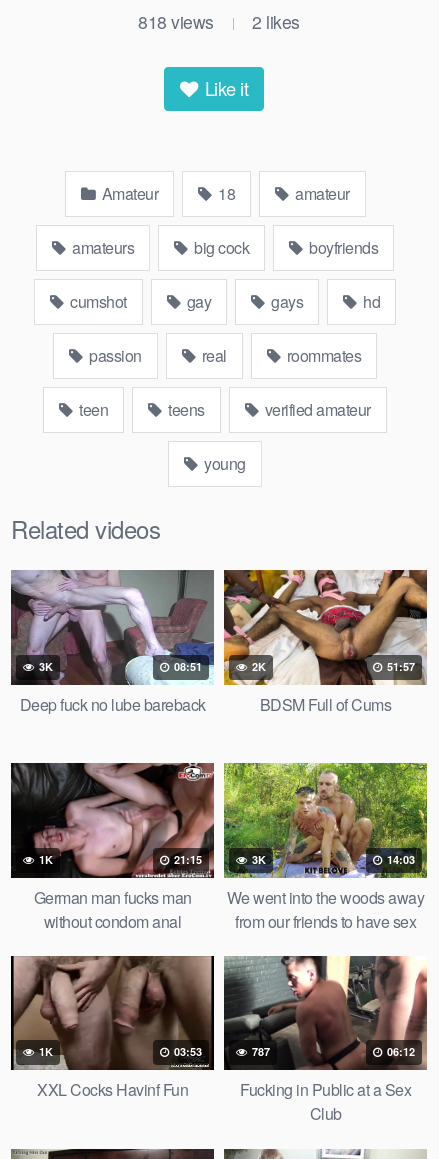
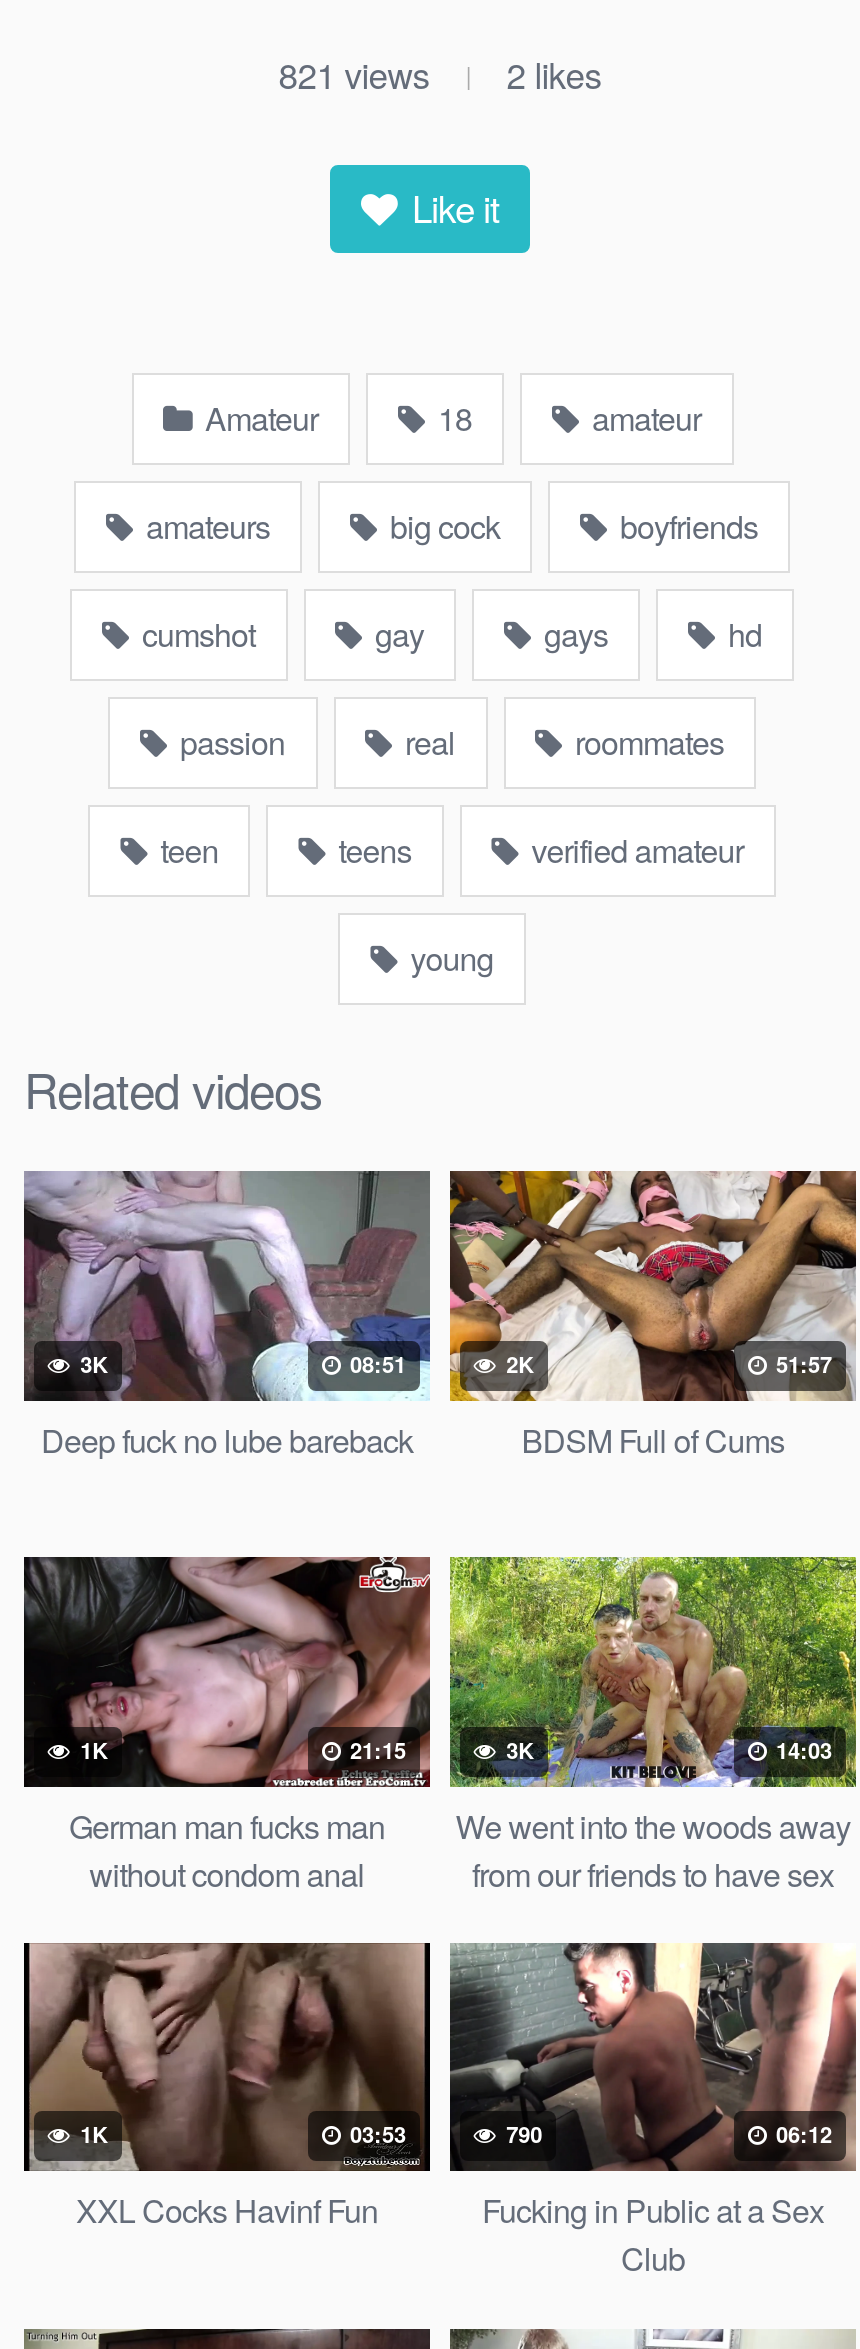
- 818 views
+ 821 views

- 787
+ 790
